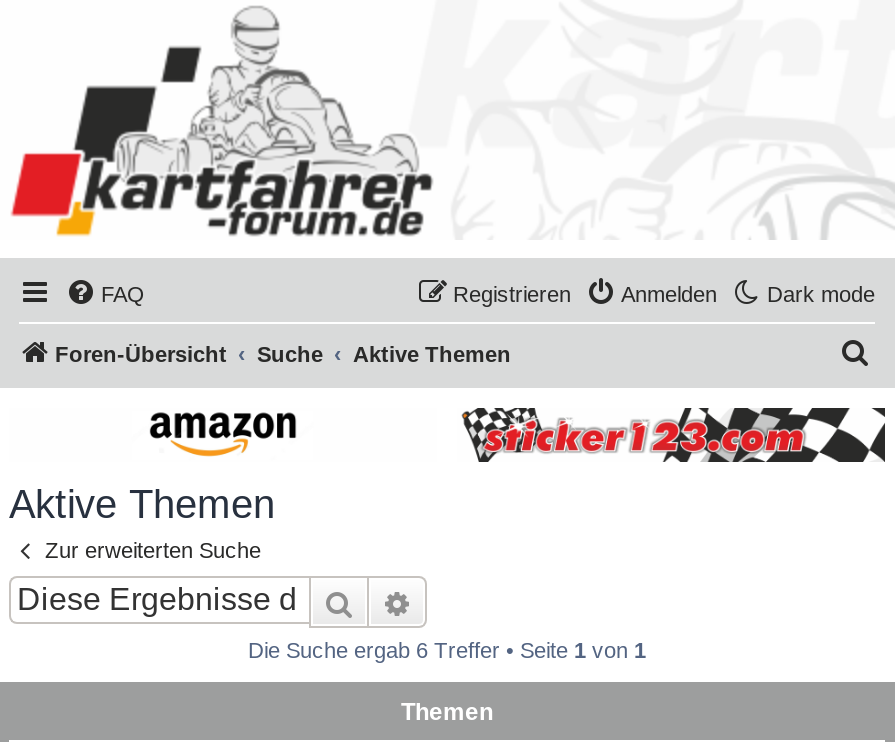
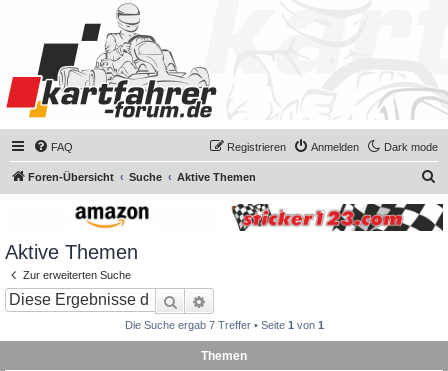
- Die Suche ergab 6 Treffer • Seite 1 von 1
+ Die Suche ergab 7 Treffer • Seite 1 von 1
